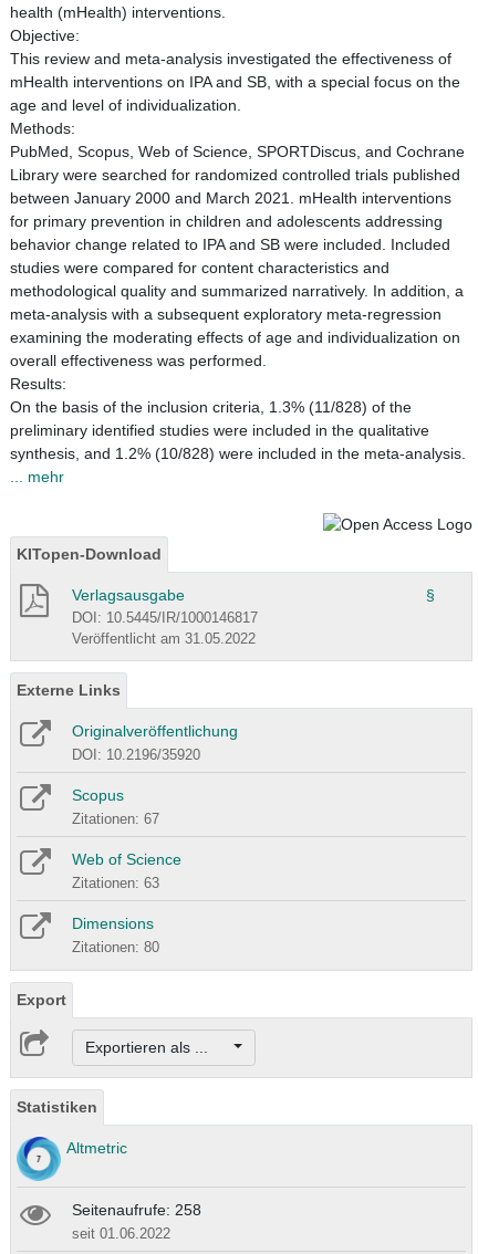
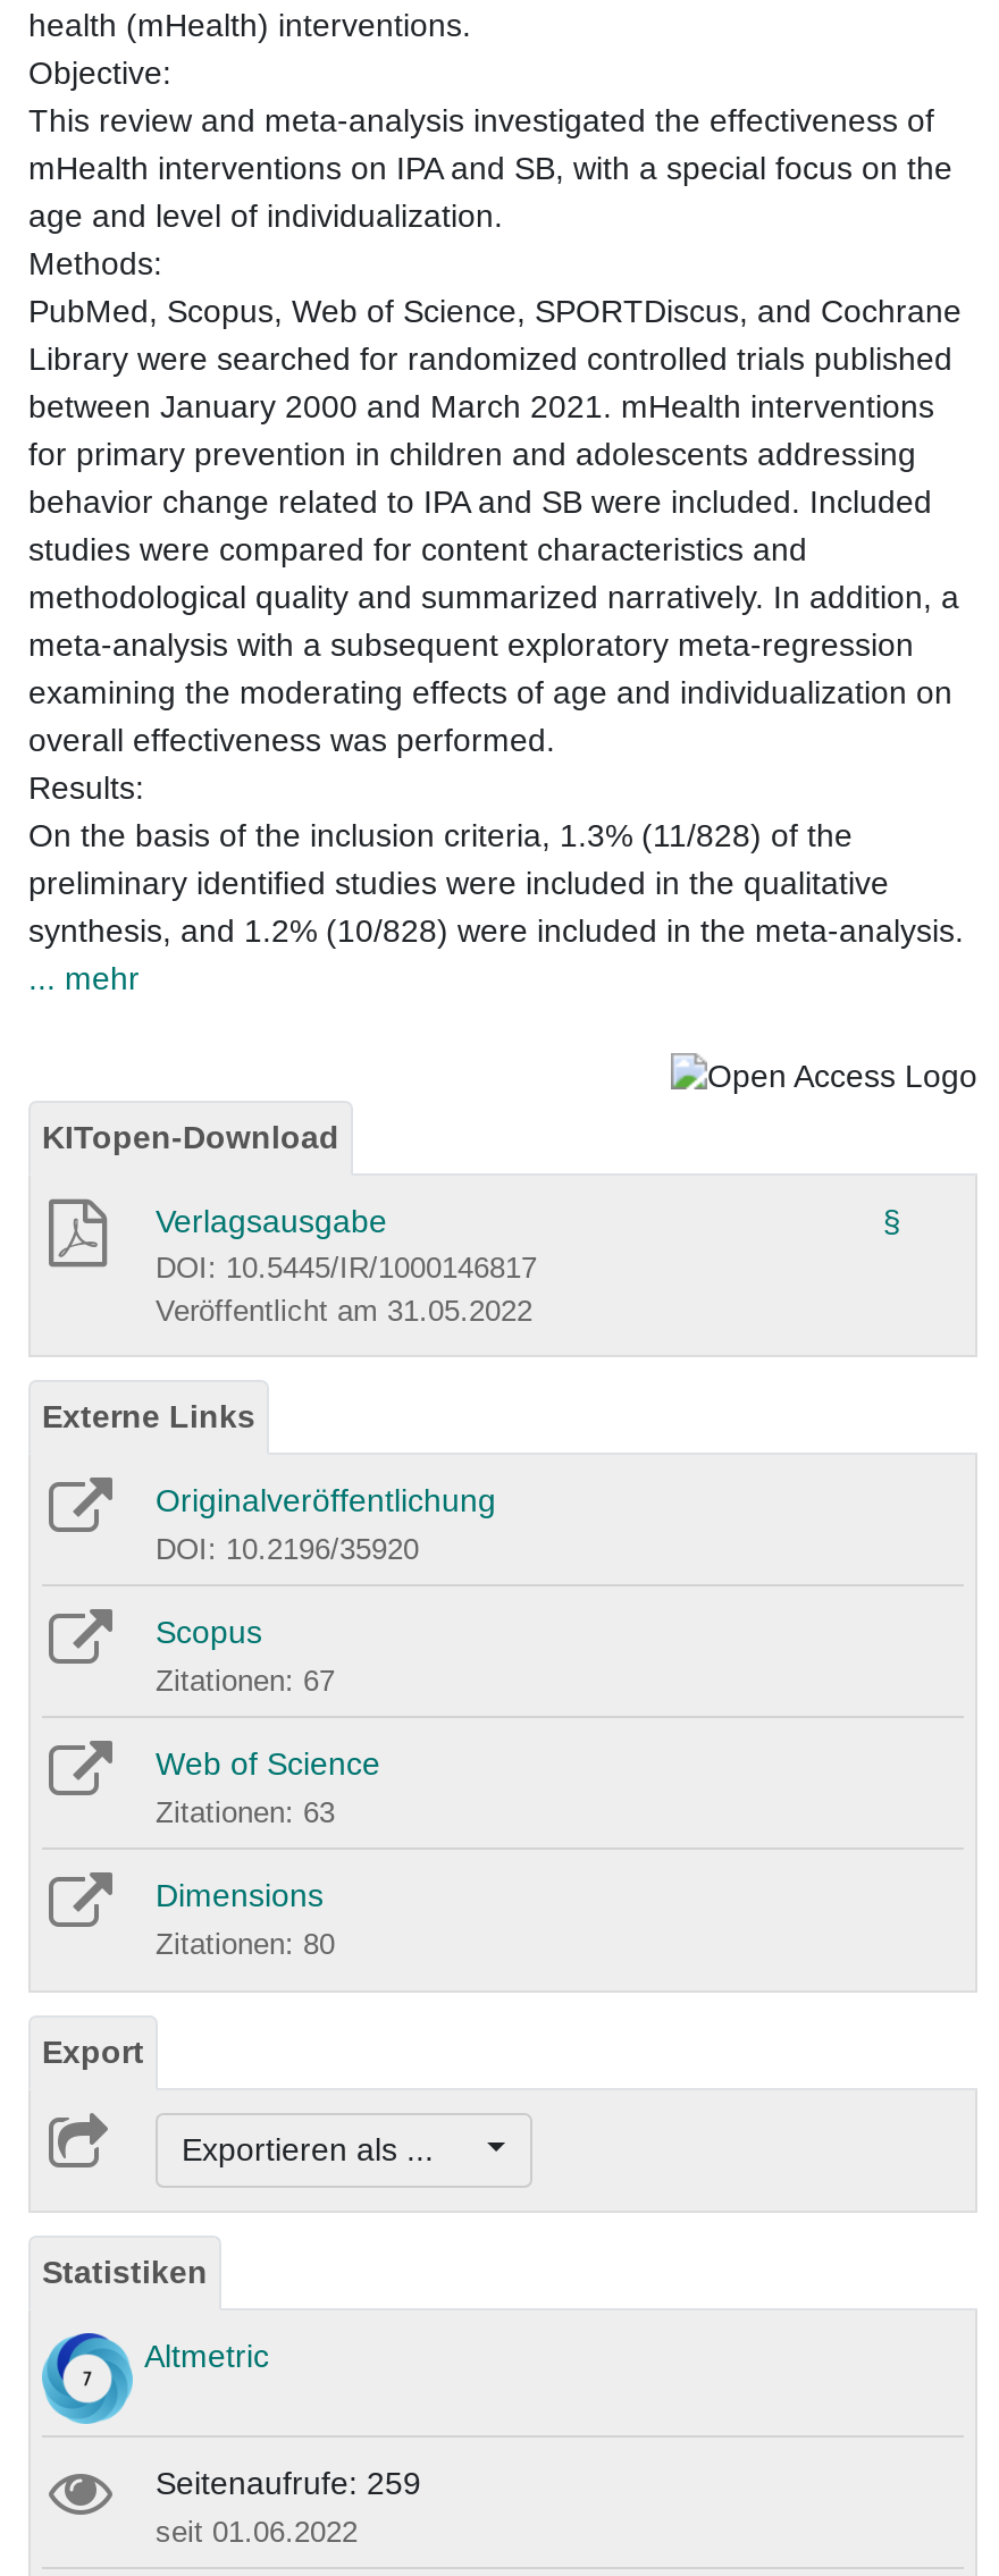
- Seitenaufrufe: 258
+ Seitenaufrufe: 259
